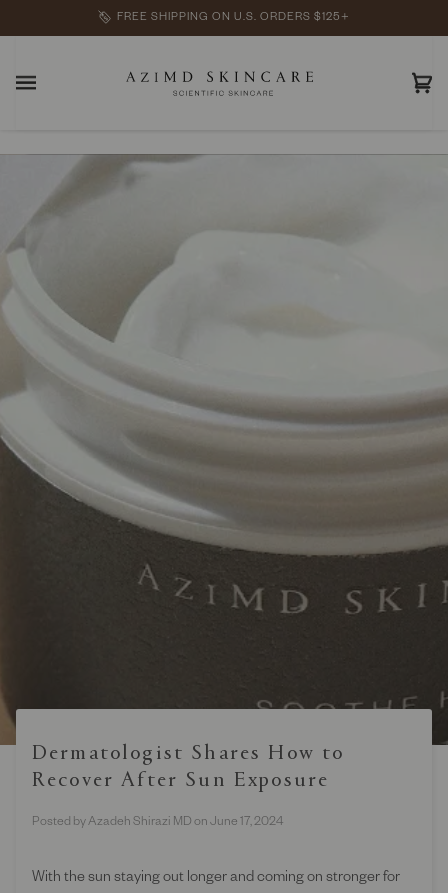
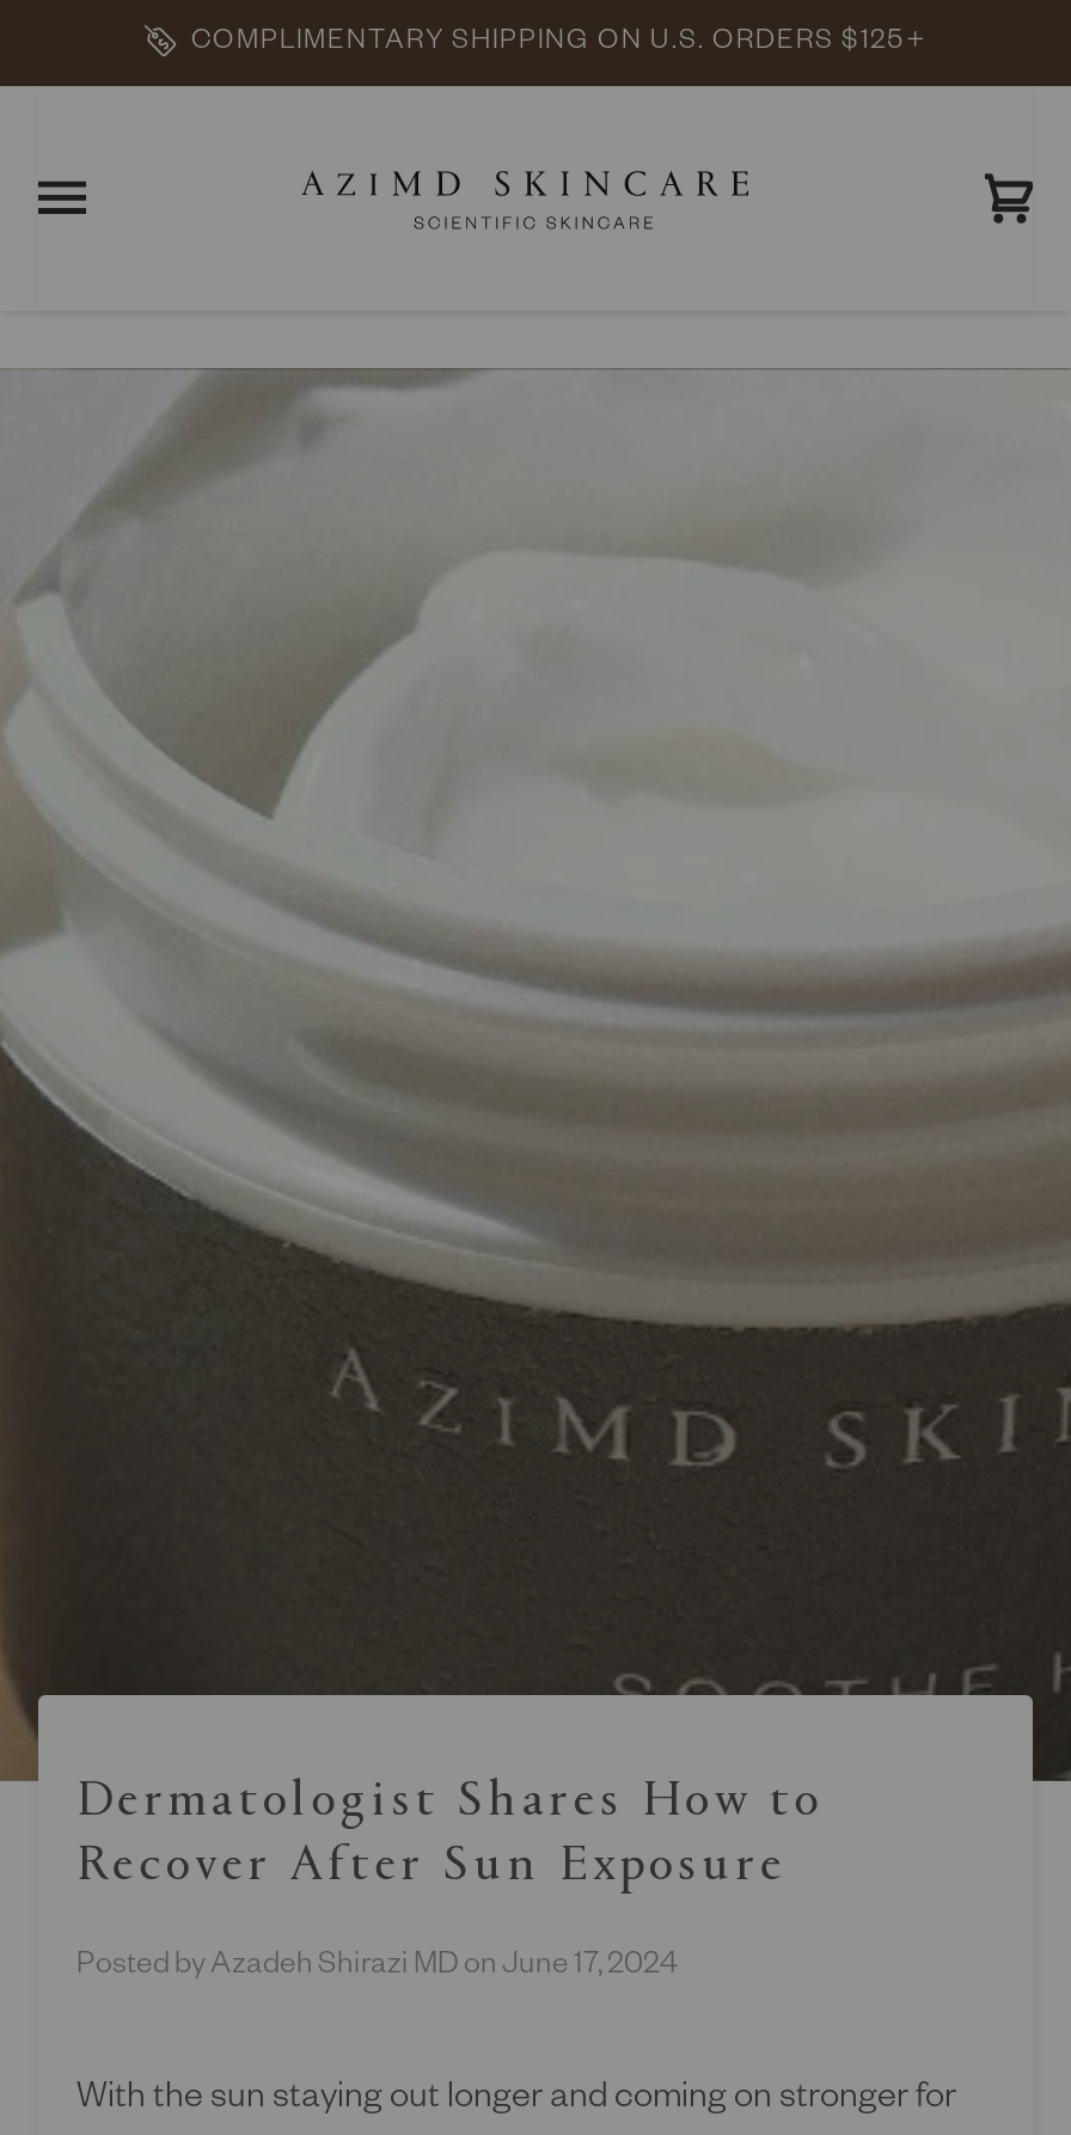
- FREE SHIPPING ON U.S. ORDERS $125+
+ COMPLIMENTARY SHIPPING ON U.S. ORDERS $125+
